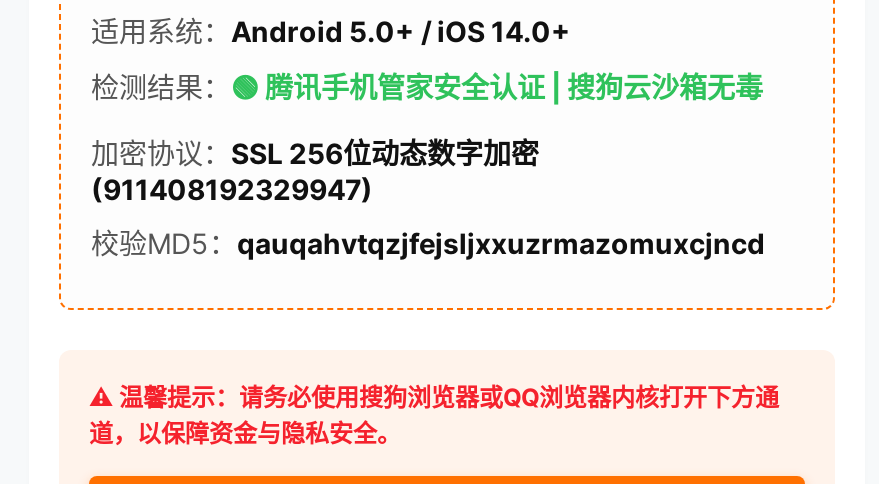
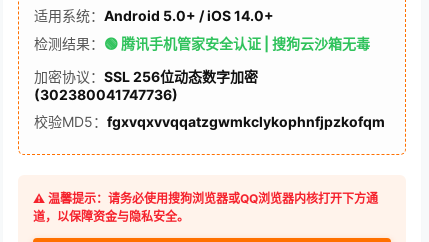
- (911408192329947)
+ (302380041747736)

- 校验MD5：qauqahvtqzjfejsljxxuzrmazomuxcjncd
+ 校验MD5：fgxvqxvvqqatzgwmkclykophnfjpzkofqm
